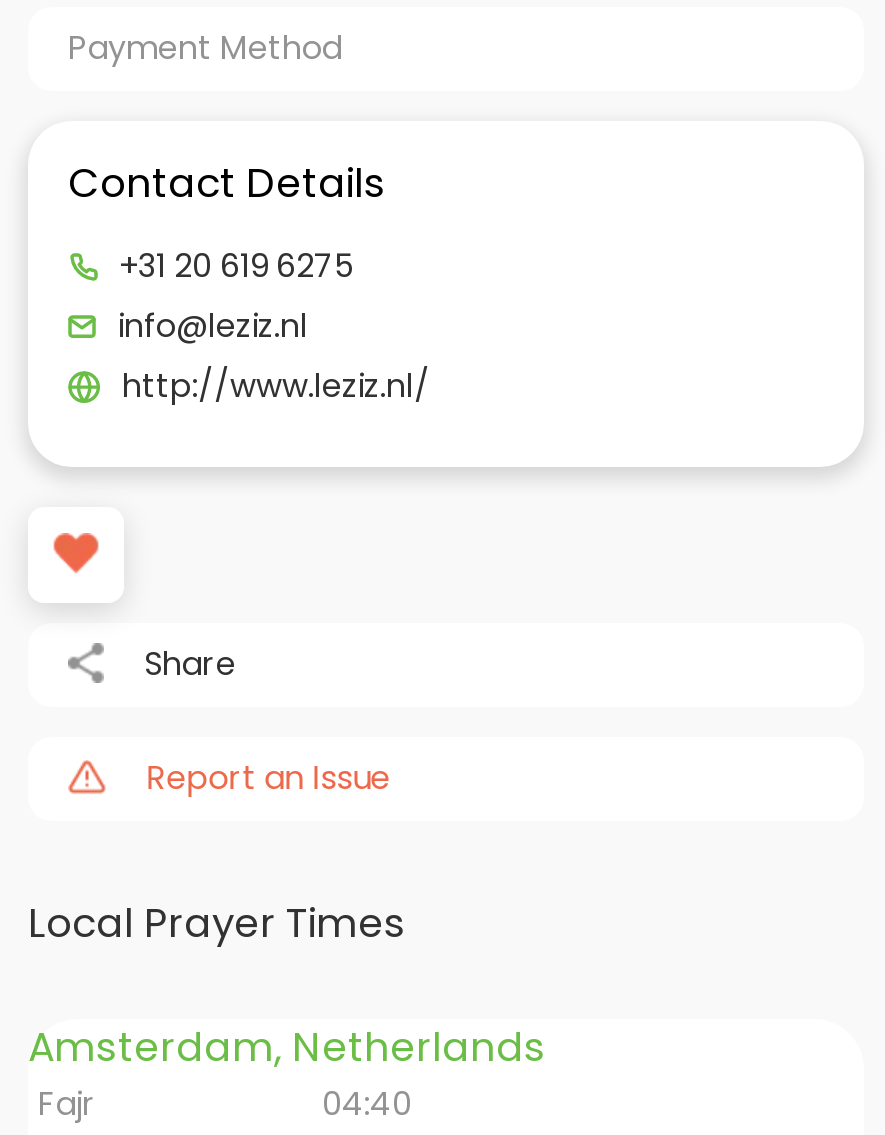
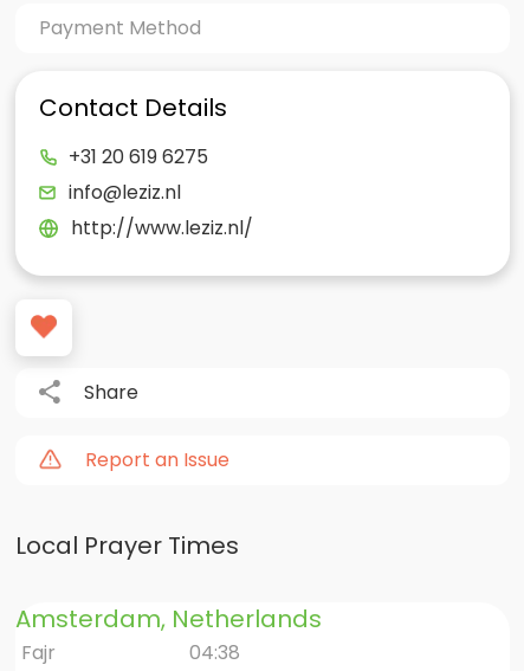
- 04:40
+ 04:38
